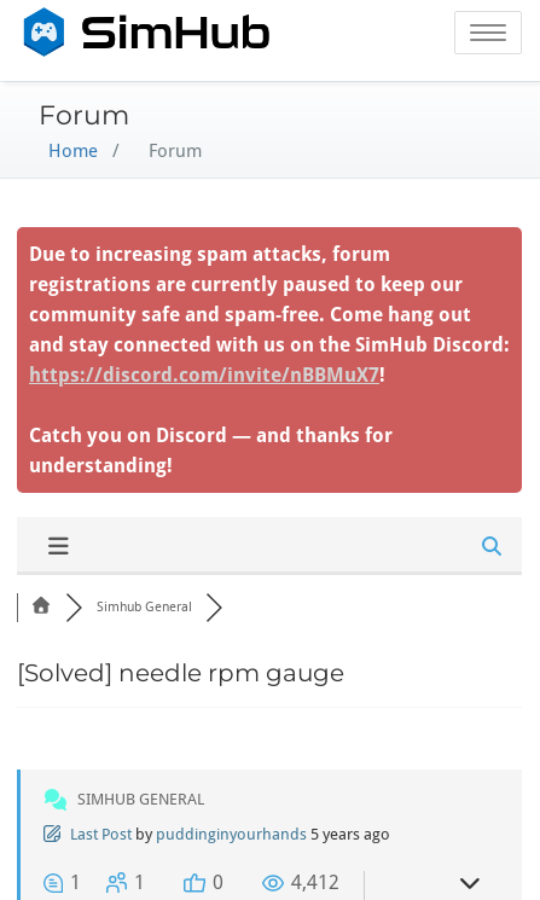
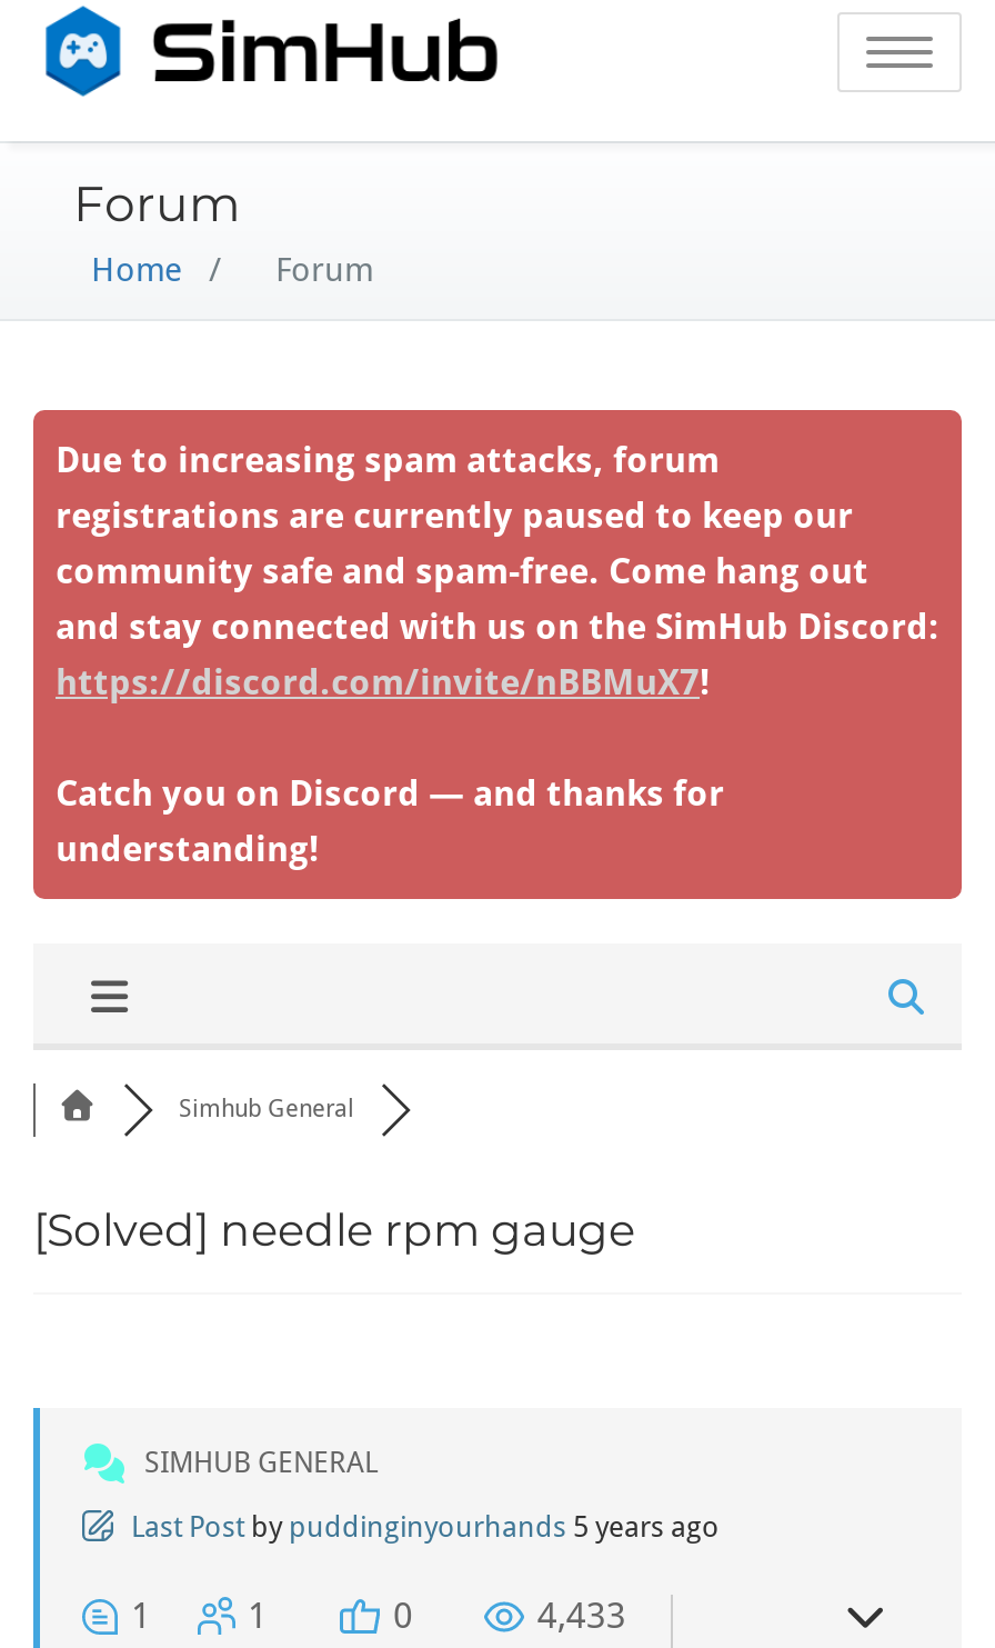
- 4,412
+ 4,433
